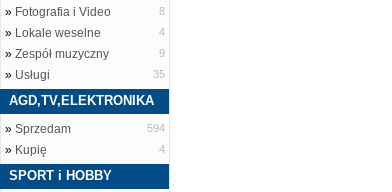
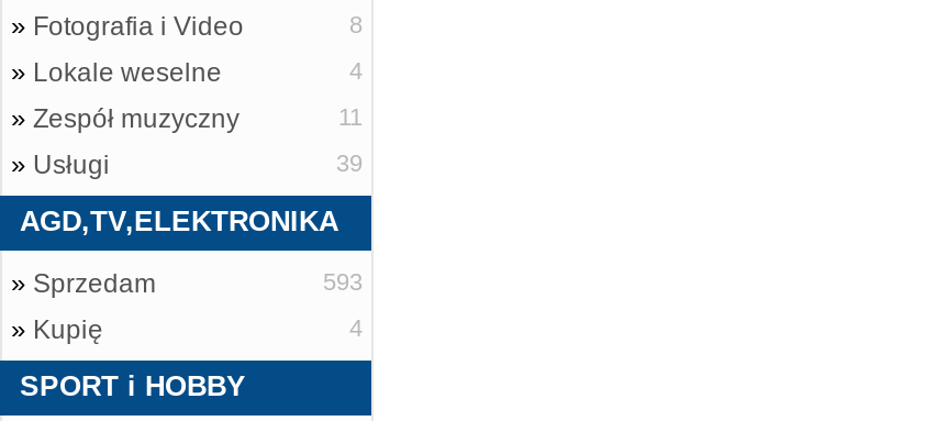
- 9
+ 11

- 35
+ 39

- 594
+ 593
